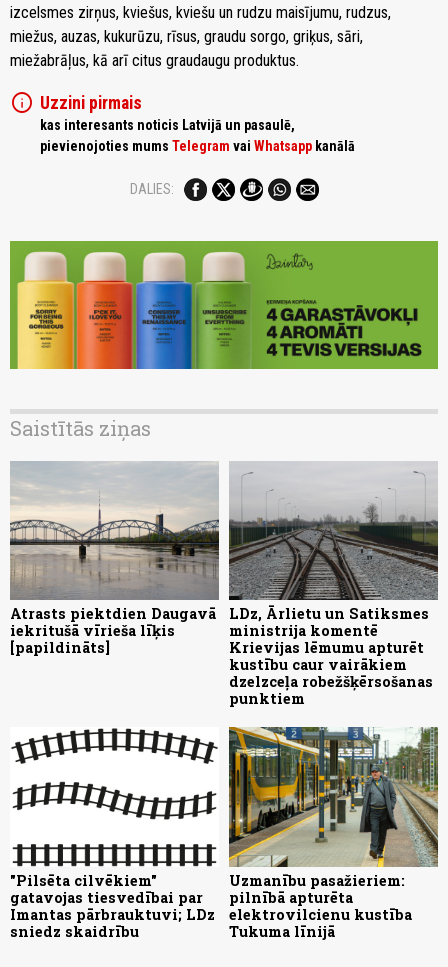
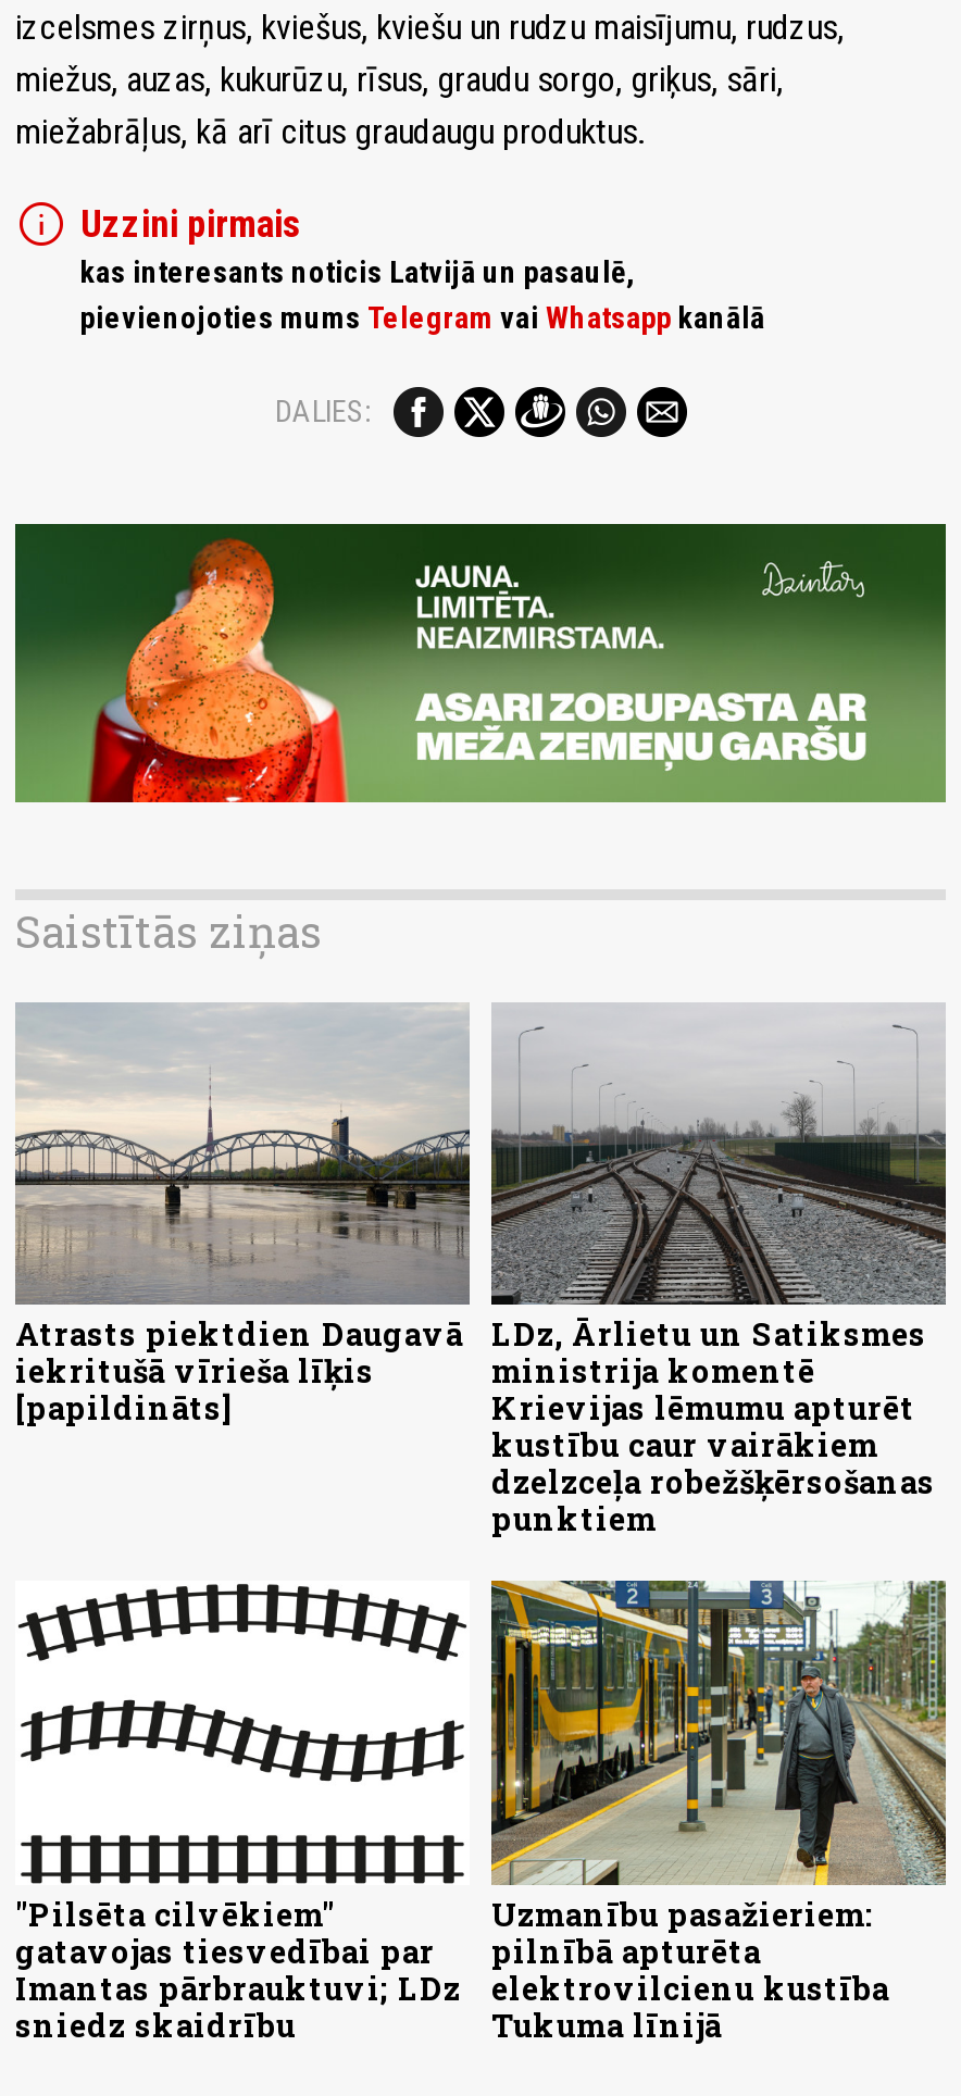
- [image]
+ [image]
